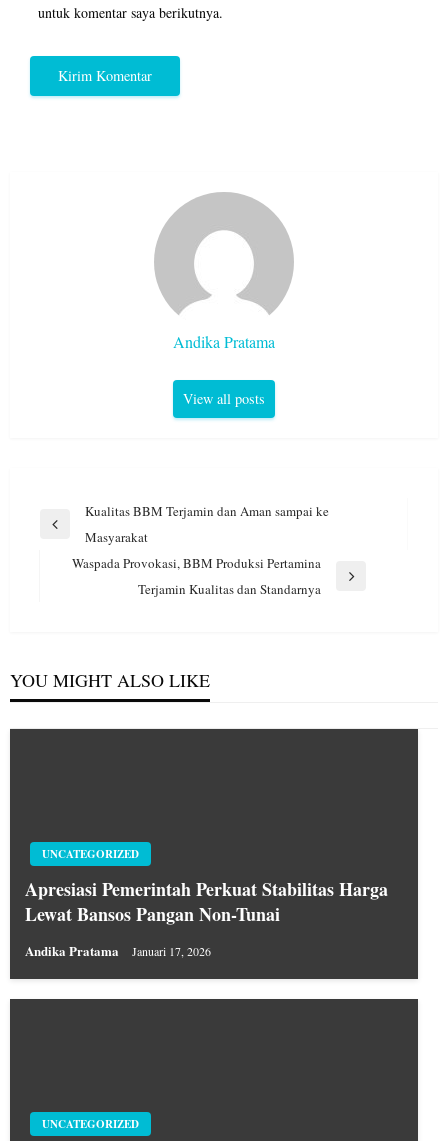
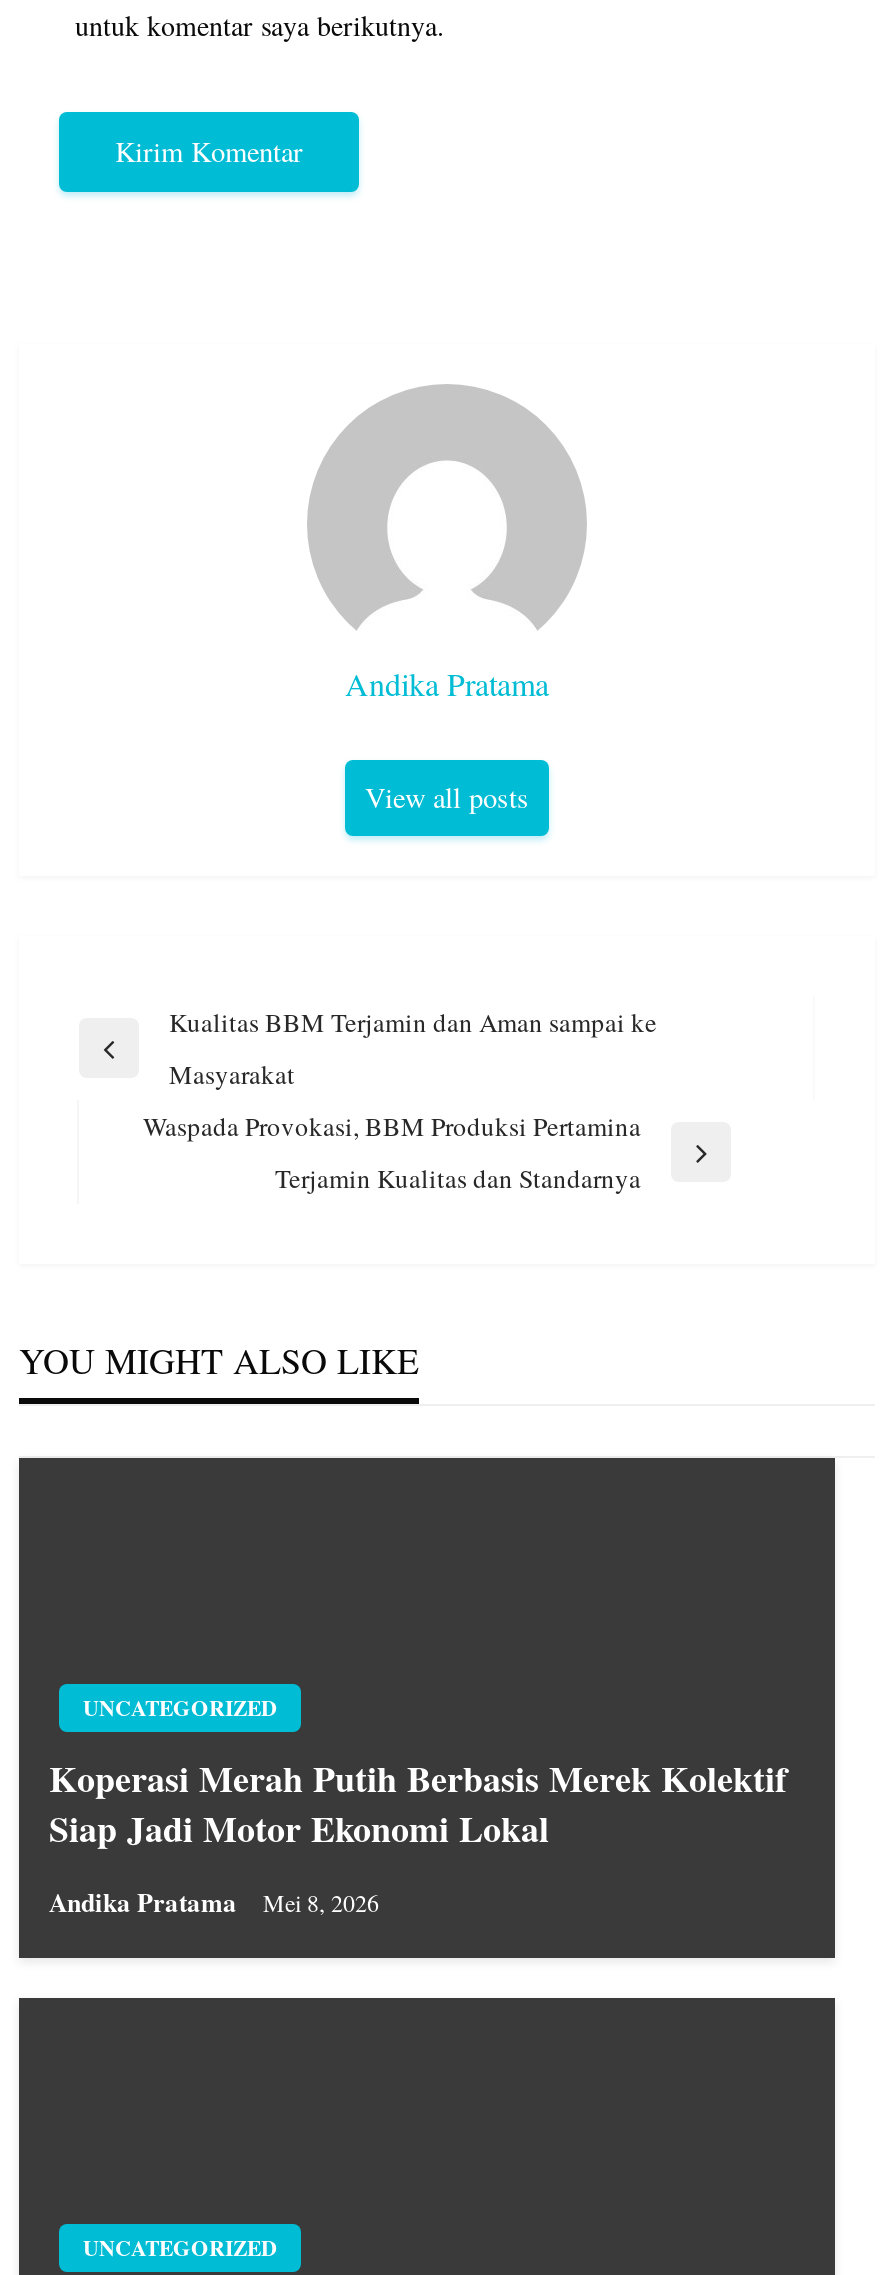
- Apresiasi Pemerintah Perkuat Stabilitas Harga
- Lewat Bansos Pangan Non-Tunai
+ Koperasi Merah Putih Berbasis Merek Kolektif
+ Siap Jadi Motor Ekonomi Lokal

- Andika Pratama Januari 17, 2026
+ Andika Pratama Mei 8, 2026
